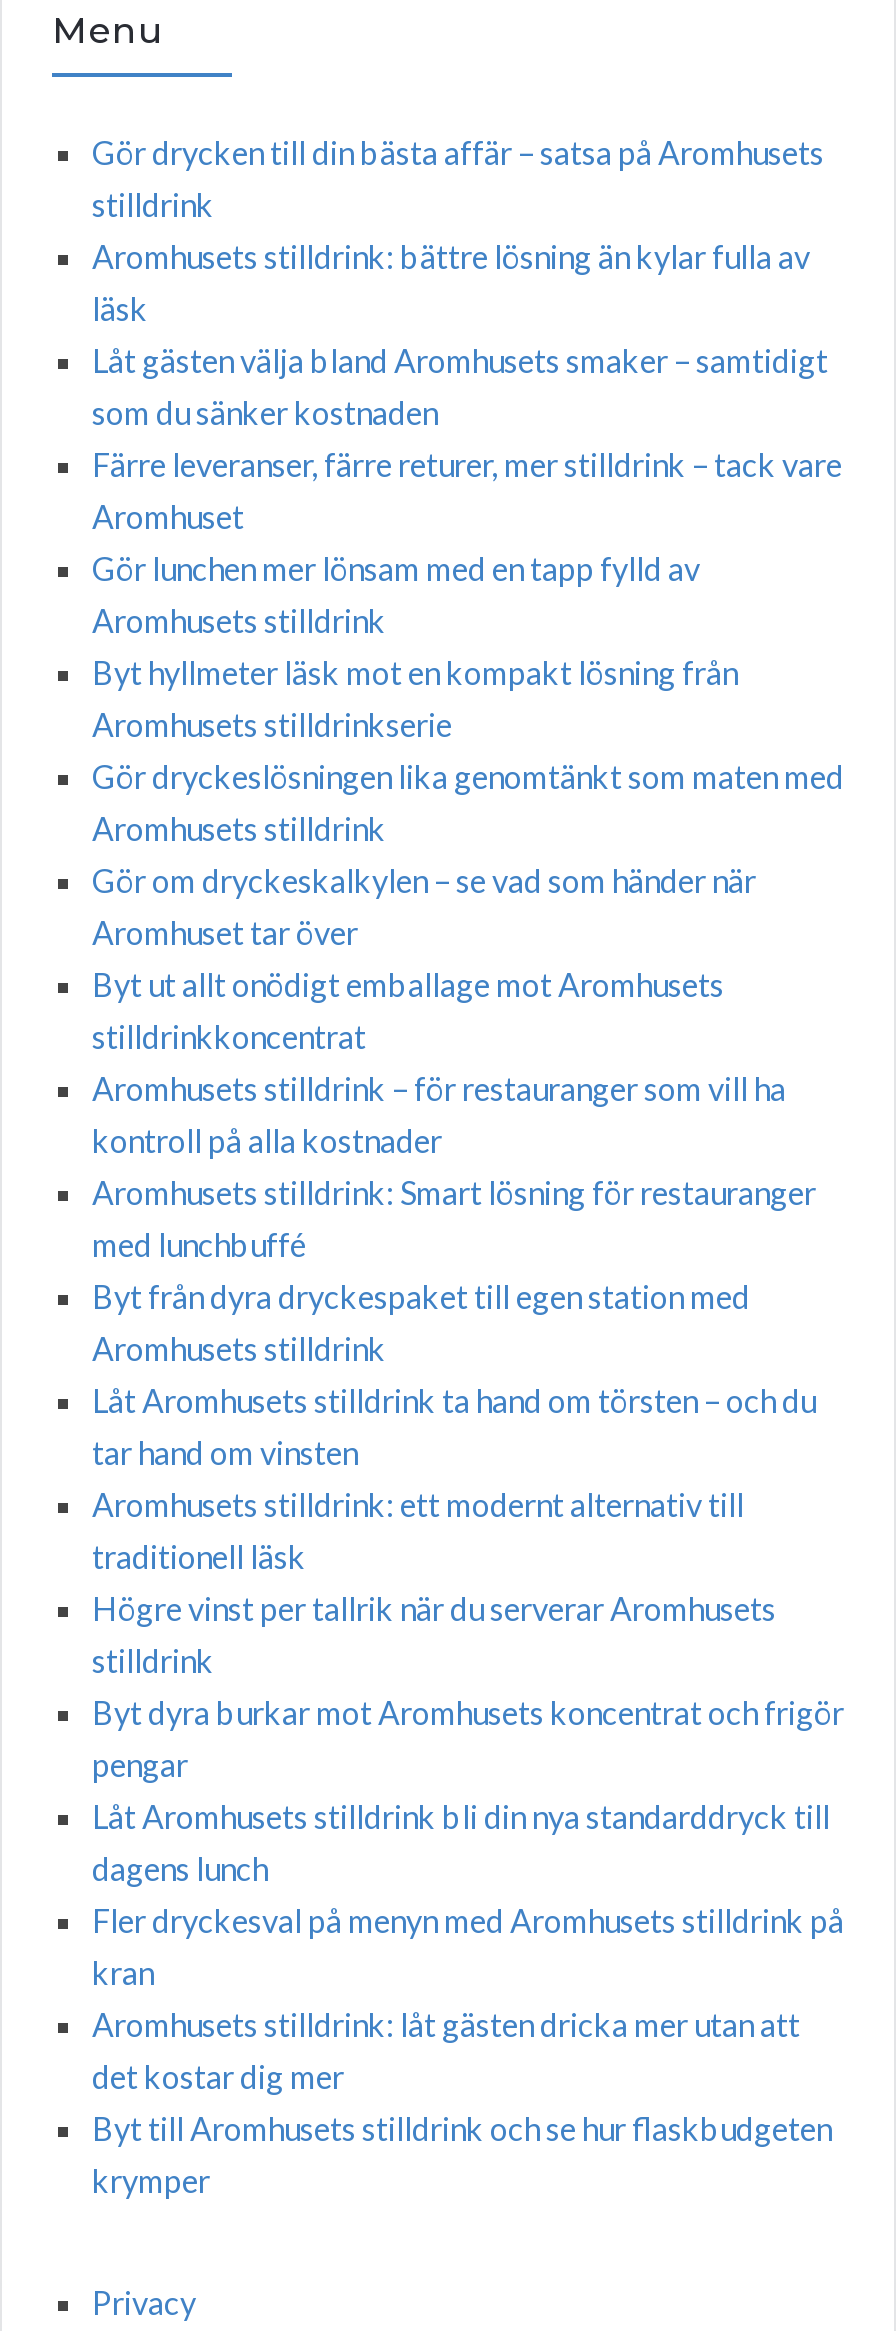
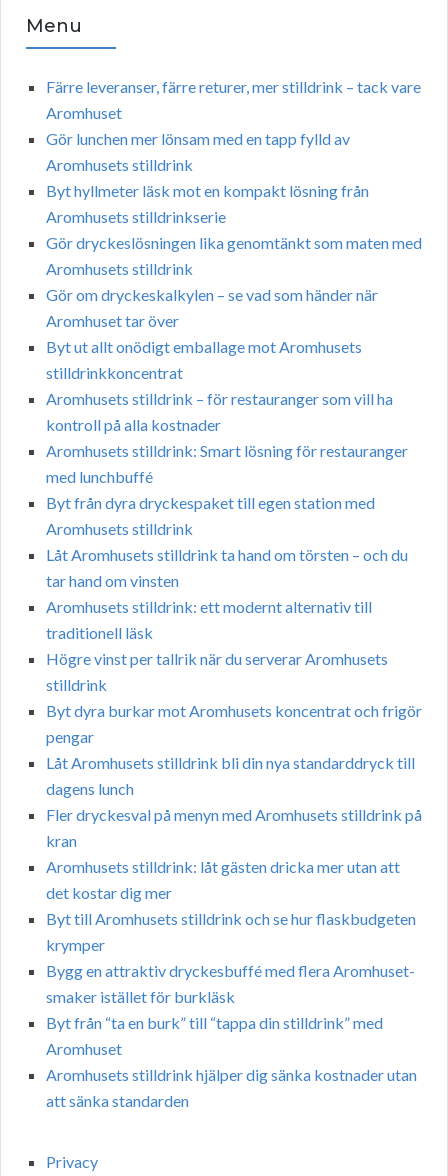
- Gör drycken till din bästa affär – satsa på Aromhusets
- stilldrink
- Aromhusets stilldrink: bättre lösning än kylar fulla av
- läsk
- Låt gästen välja bland Aromhusets smaker – samtidigt
- som du sänker kostnaden

moved up: Färre leveranser, färre returer, mer stilldrink – tack vare | Aromhuset | Gör lunchen mer lönsam med en tapp fylld av | ... | Byt till Aromhusets stilldrink och se hur flaskbudgeten | krymper

+ Bygg en attraktiv dryckesbuffé med flera Aromhuset-
+ smaker istället för burkläsk
+ Byt från “ta en burk” till “tappa din stilldrink” med
+ Aromhuset
+ Aromhusets stilldrink hjälper dig sänka kostnader utan
+ att sänka standarden
